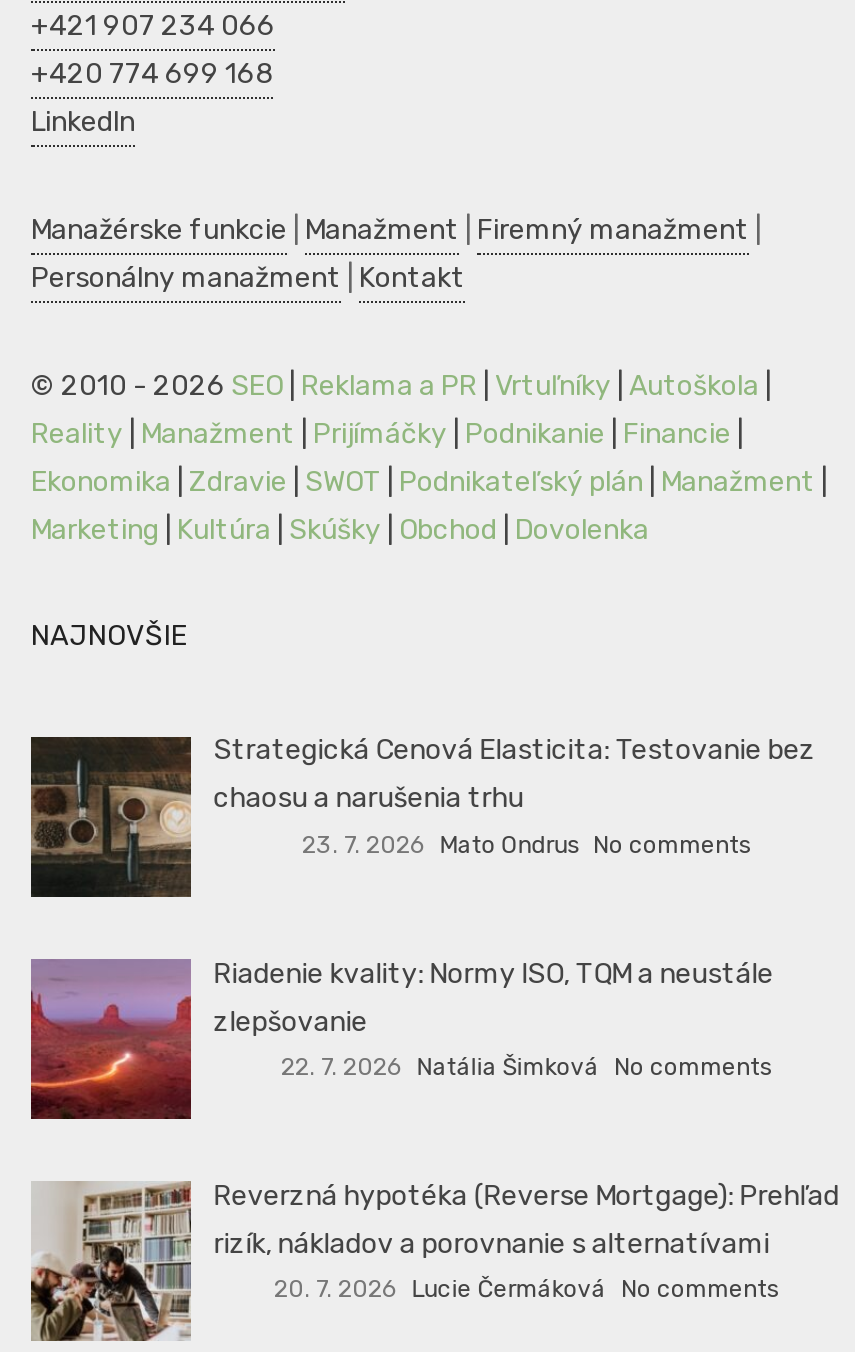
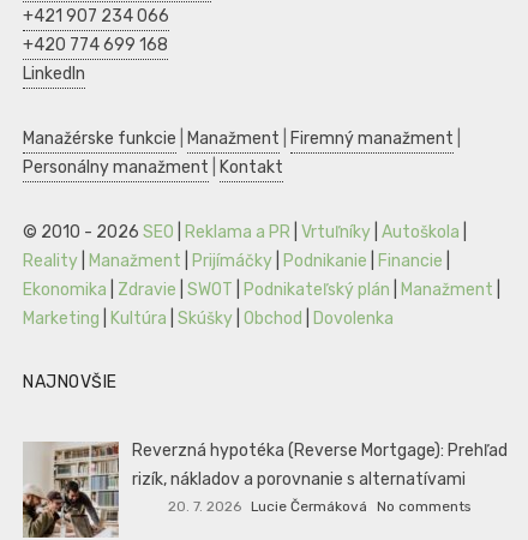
- [image]
- Strategická Cenová Elasticita: Testovanie bez
- chaosu a narušenia trhu
- 23. 7. 2026 Mato Ondrus No comments

- [image]
- Riadenie kvality: Normy ISO, TQM a neustále
- zlepšovanie
- 22. 7. 2026 Natália Šimková No comments
